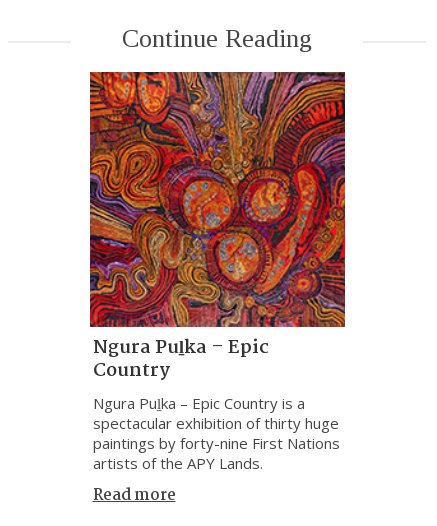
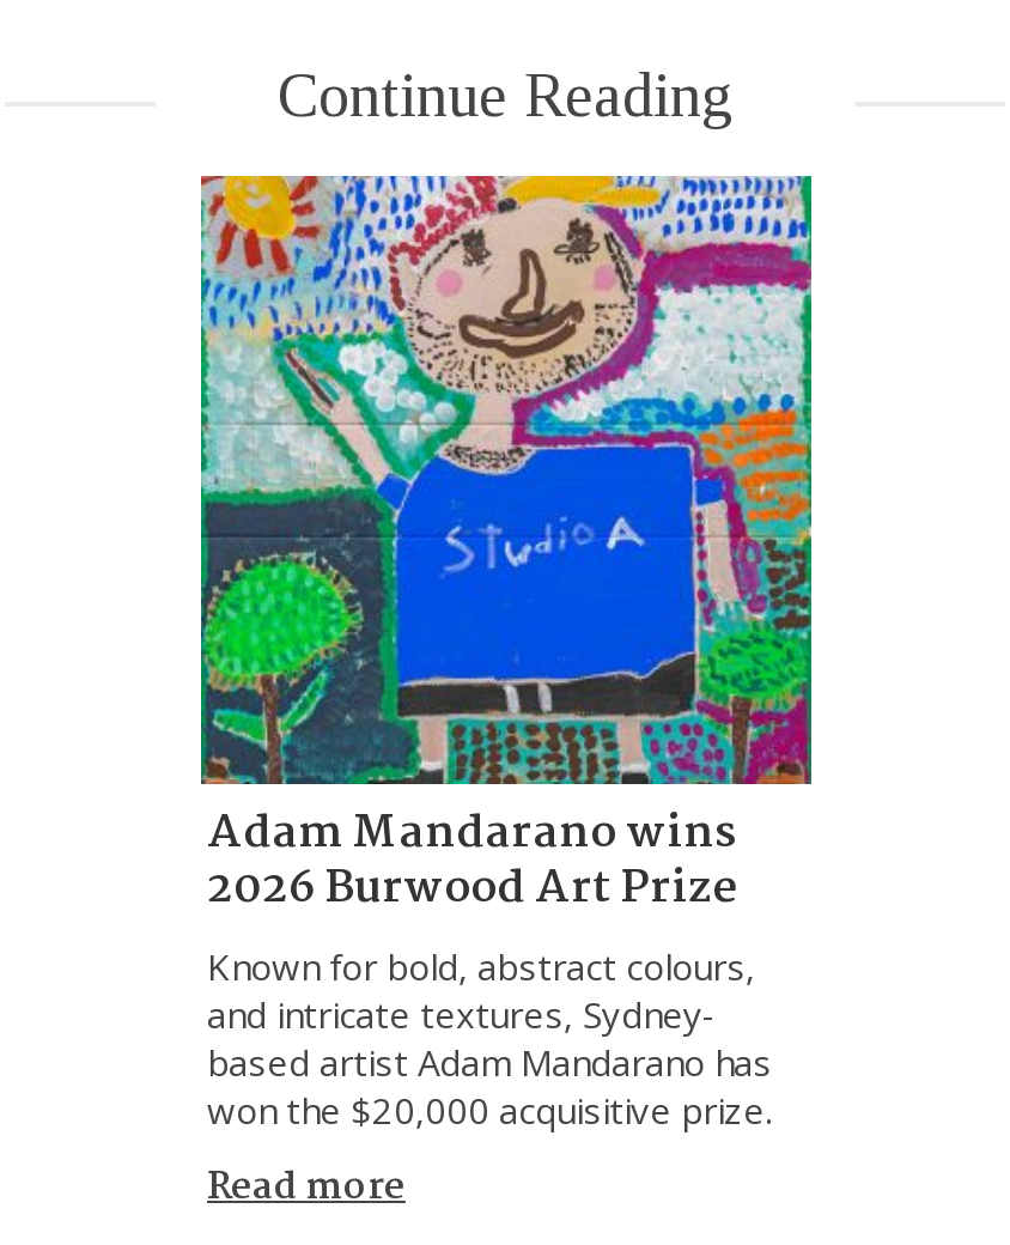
- [image]
- Ngura Puḻka – Epic
- Country
- Ngura Puḻka – Epic Country is a
- spectacular exhibition of thirty huge
- paintings by forty-nine First Nations
- artists of the APY Lands.
+ [image]
+ Adam Mandarano wins
+ 2026 Burwood Art Prize
+ Known for bold, abstract colours,
+ and intricate textures, Sydney-
+ based artist Adam Mandarano has
+ won the $20,000 acquisitive prize.
